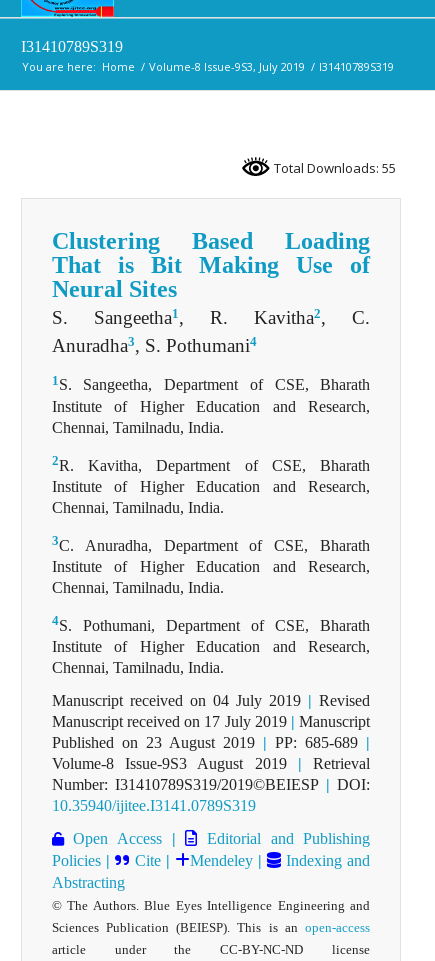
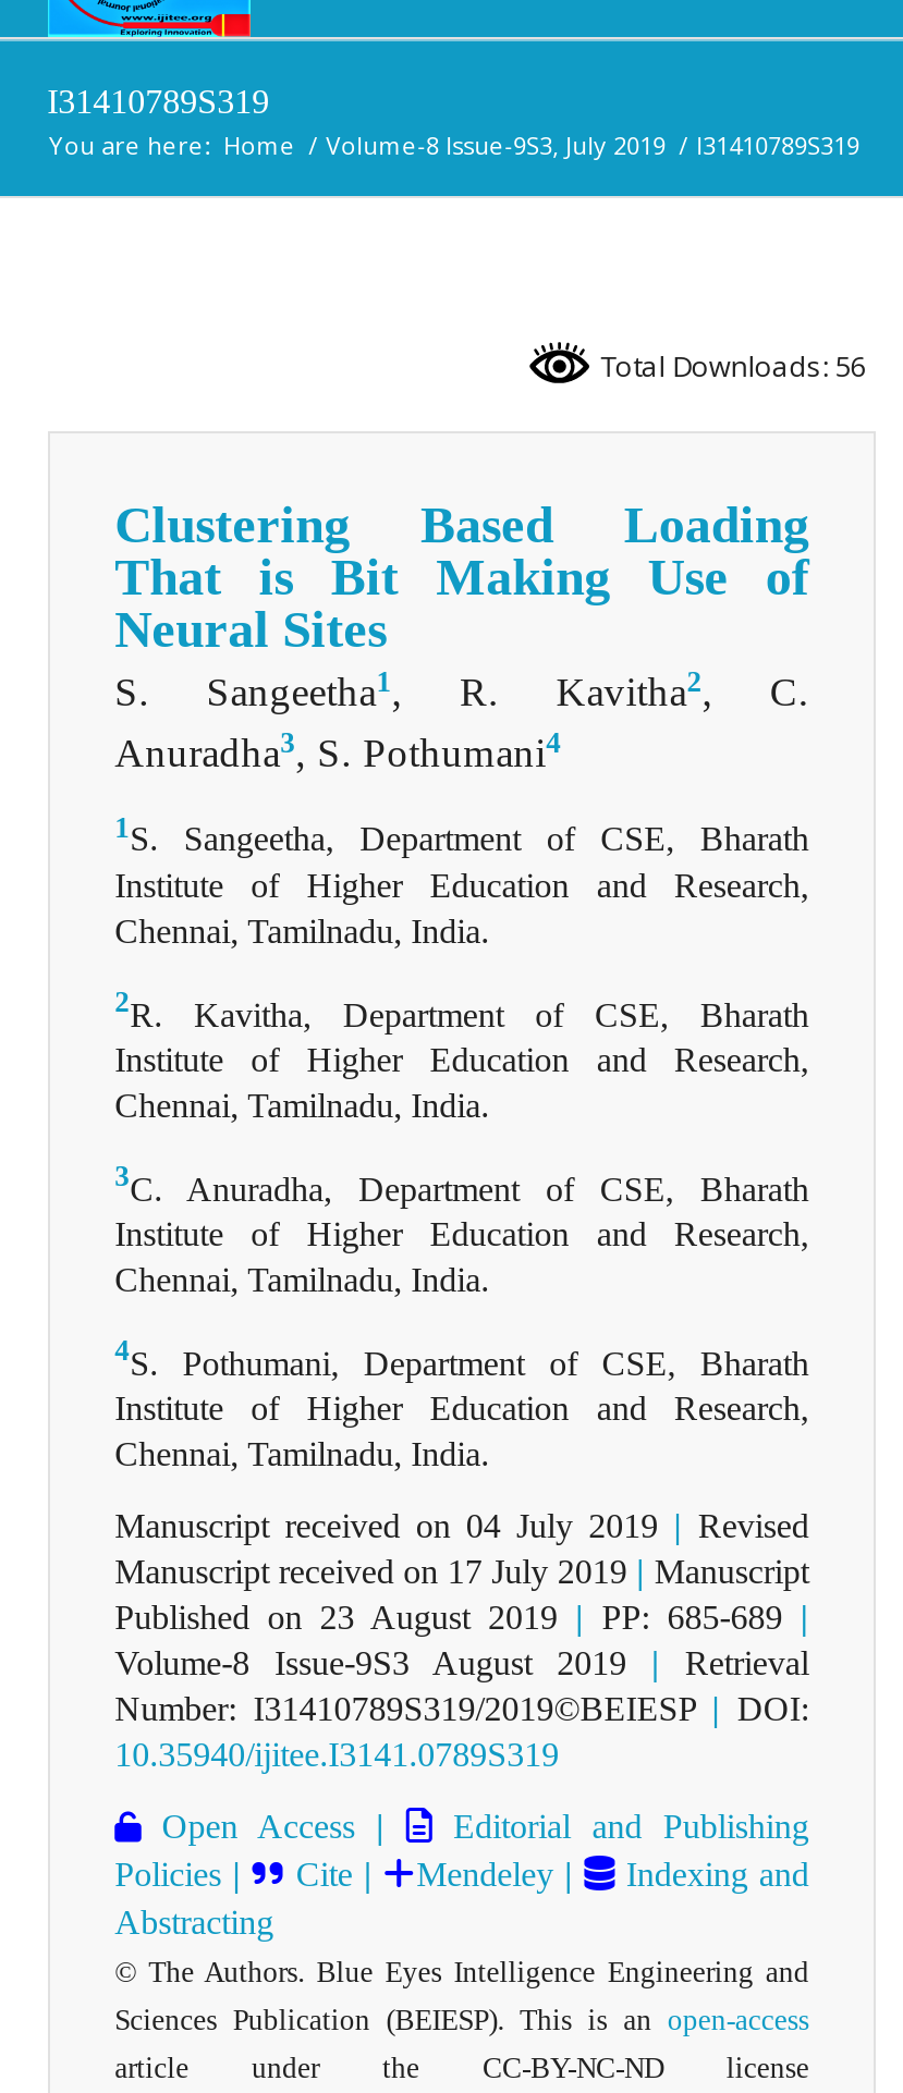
- Total Downloads: 55
+ Total Downloads: 56
